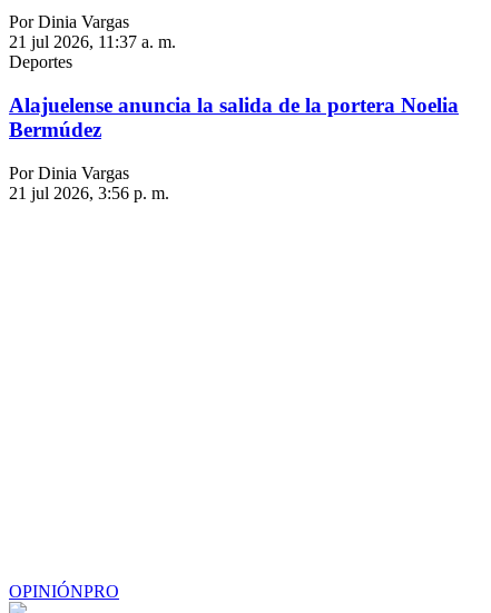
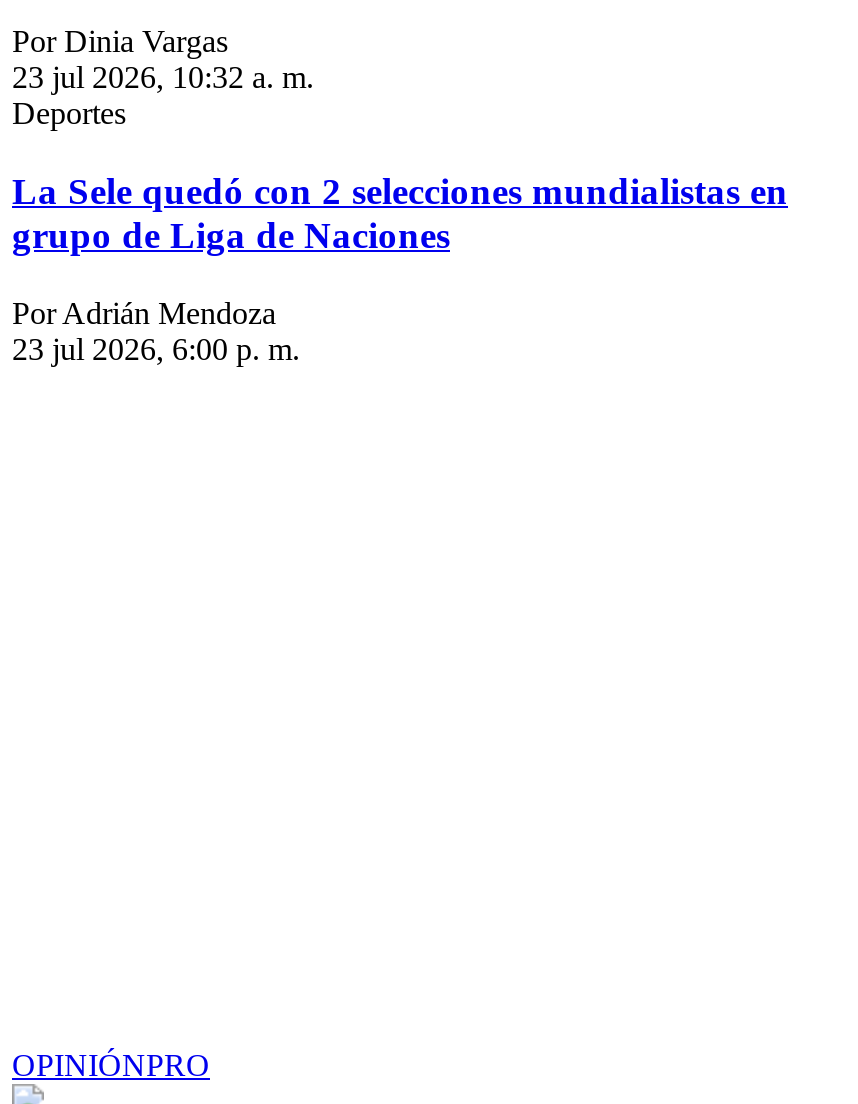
- 21 jul 2026, 11:37 a. m.
+ 23 jul 2026, 10:32 a. m.

- Alajuelense anuncia la salida de la portera Noelia
- Bermúdez
+ La Sele quedó con 2 selecciones mundialistas en
+ grupo de Liga de Naciones

- Por Dinia Vargas
- 21 jul 2026, 3:56 p. m.
+ Por Adrián Mendoza
+ 23 jul 2026, 6:00 p. m.
